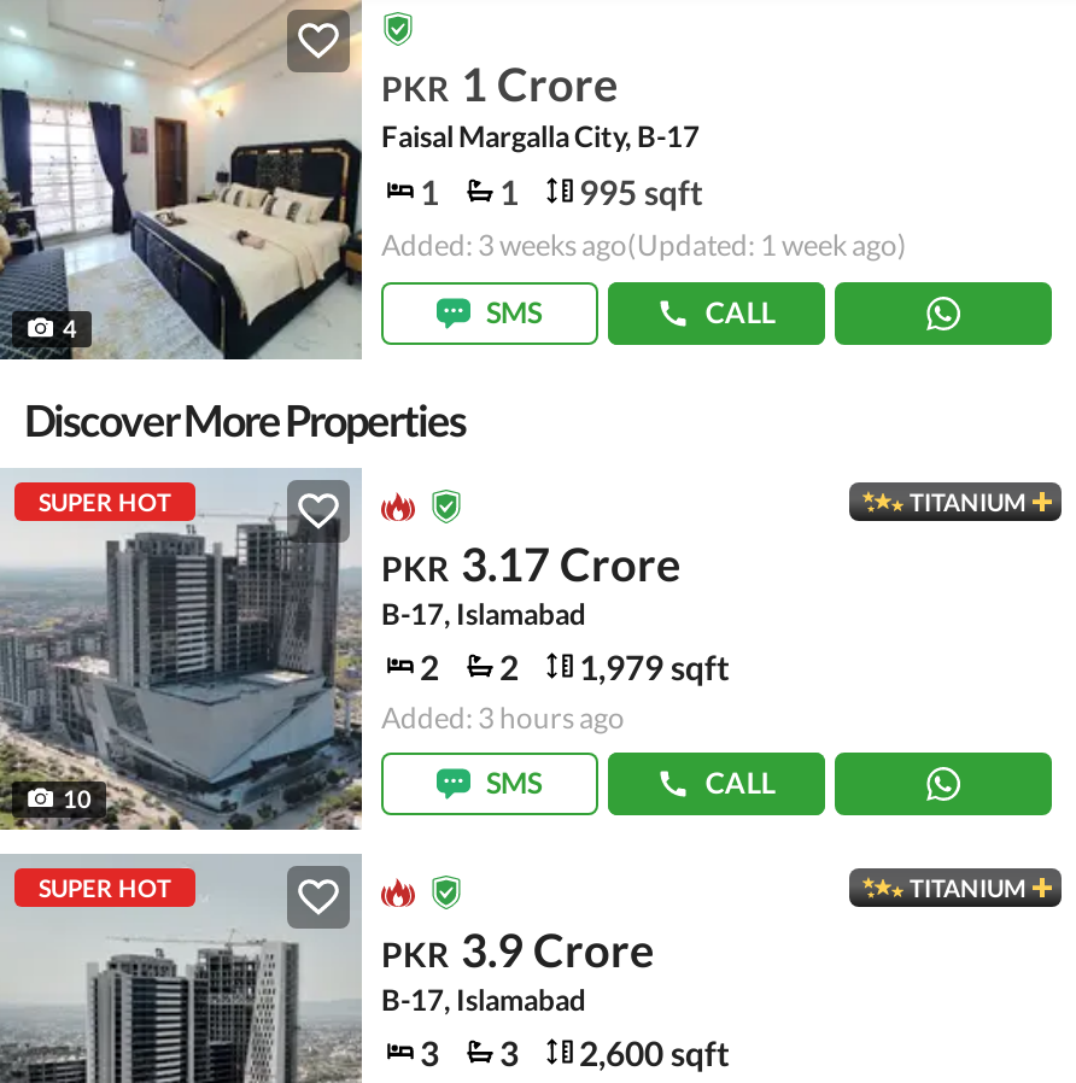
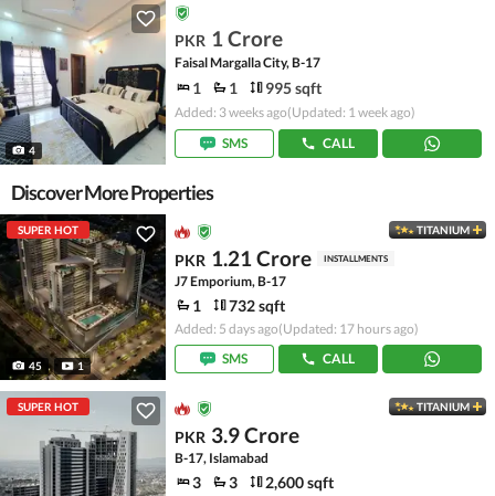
- [image]
- 10
+ [image]
+ 45
+ 1

- PKR 3.17 Crore
- B-17, Islamabad
- 2
- 2
- 1,979 sqft
- Added: 3 hours ago
+ PKR 1.21 Crore
+ INSTALLMENTS
+ J7 Emporium, B-17
+ 1
+ 732 sqft
+ Added: 5 days ago(Updated: 17 hours ago)
